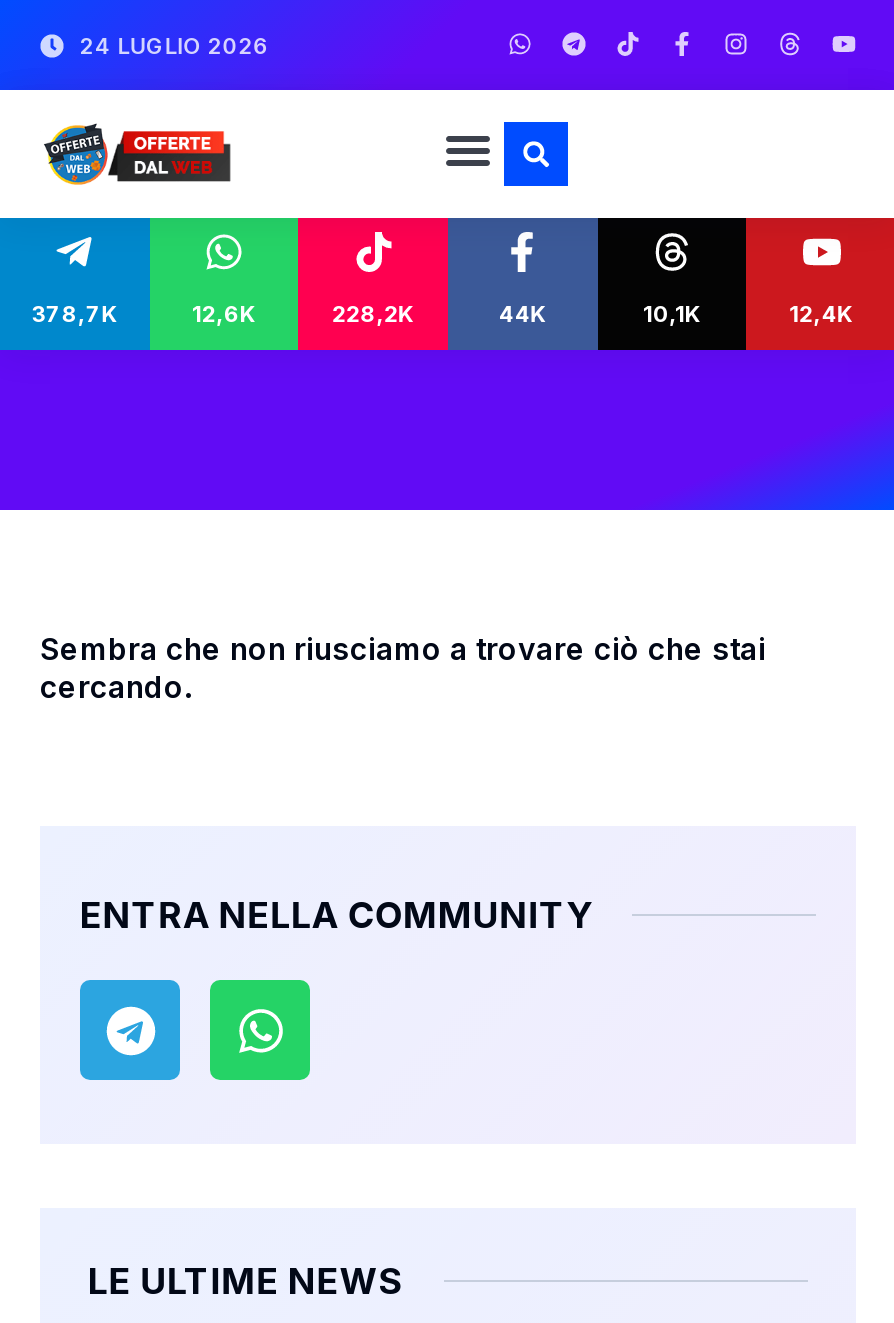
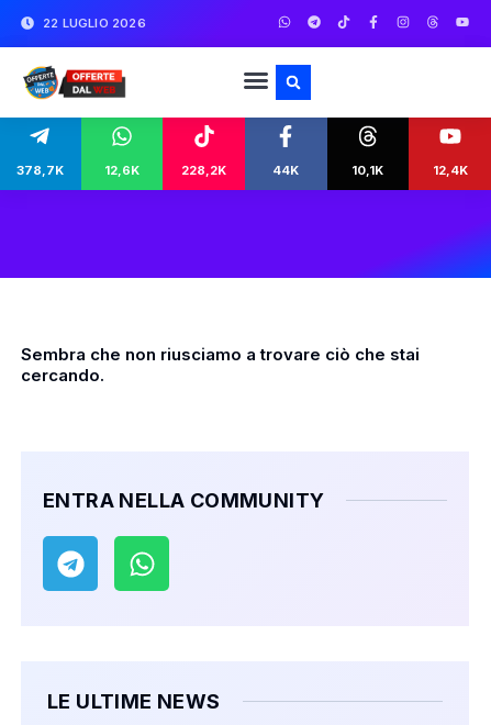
- 24 LUGLIO 2026
+ 22 LUGLIO 2026
